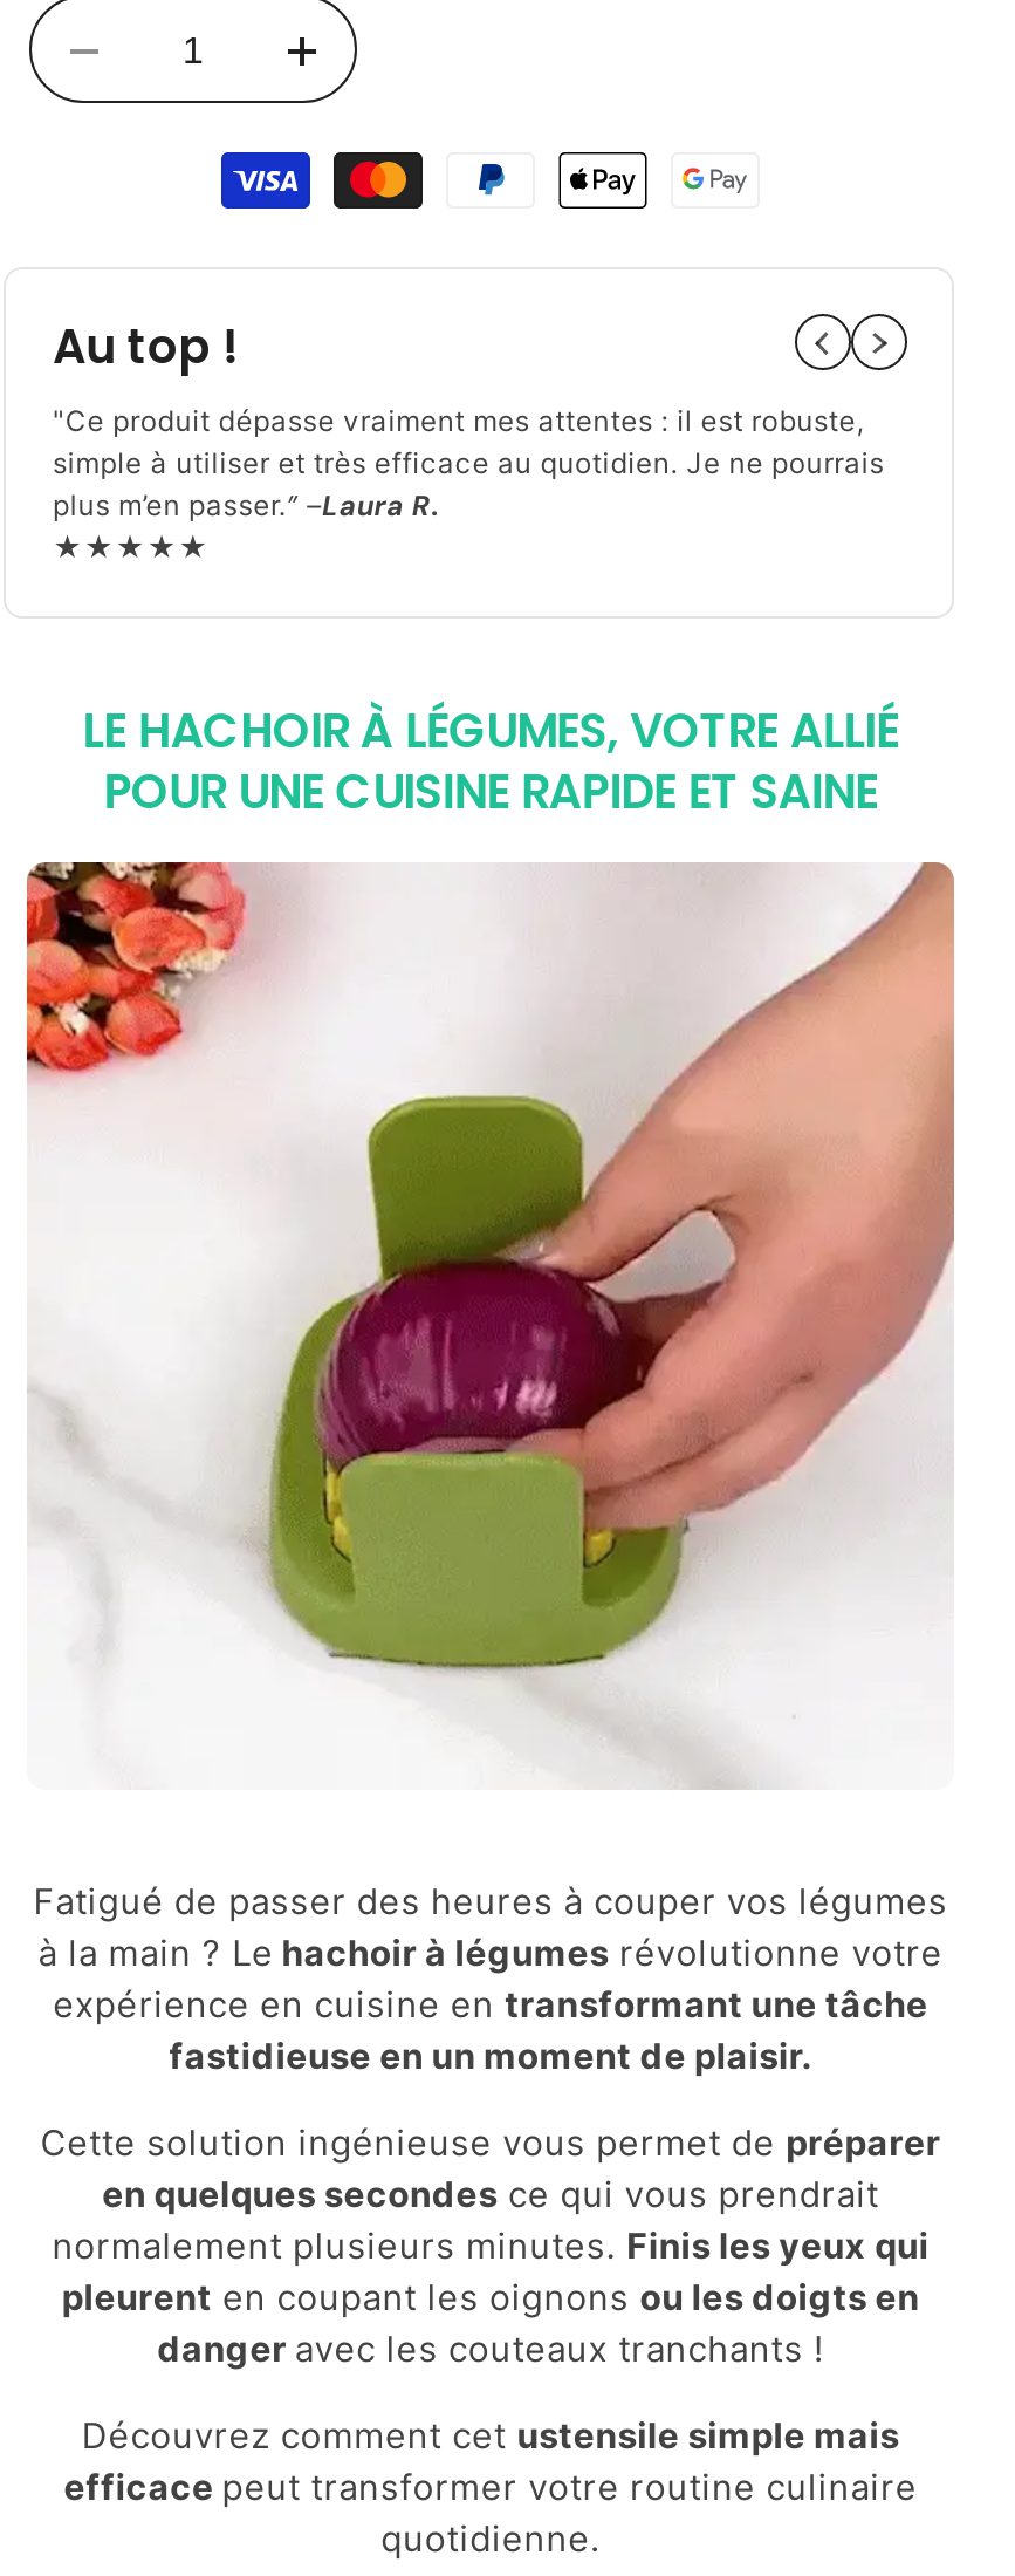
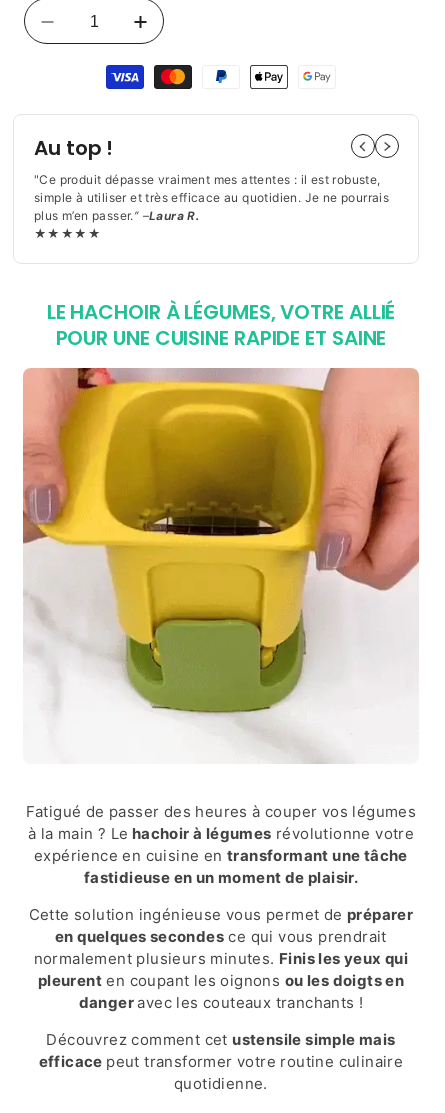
- [image]
+ [image]
